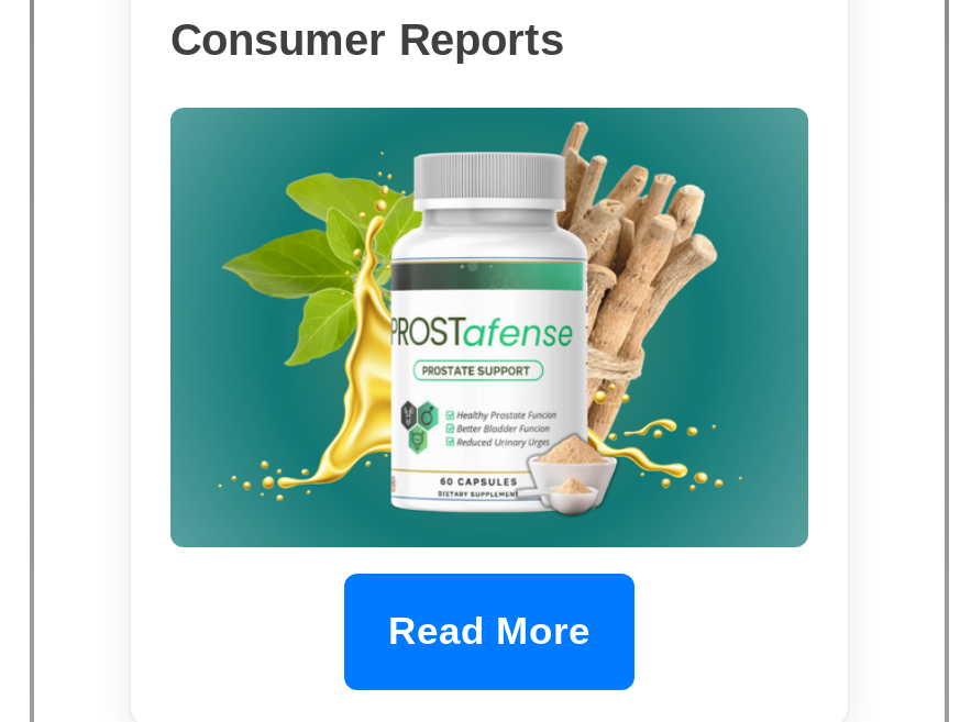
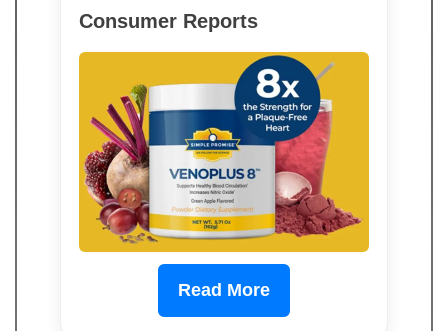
- [image]
+ [image]
